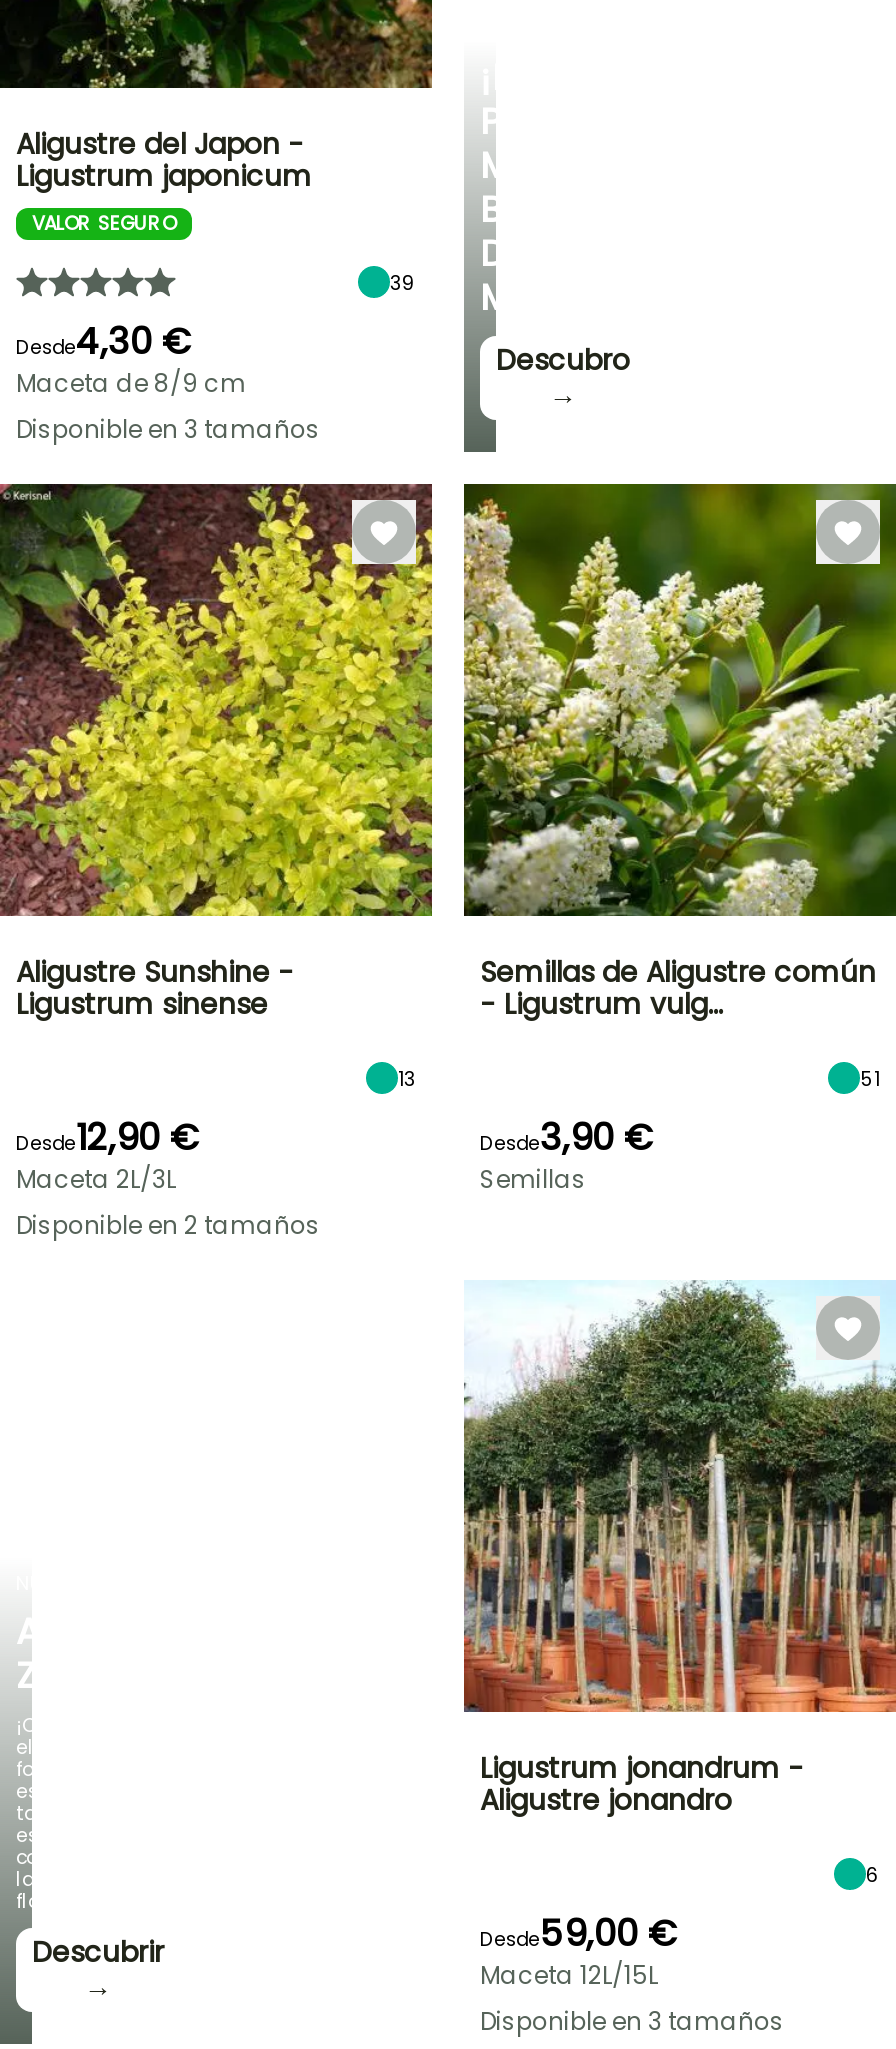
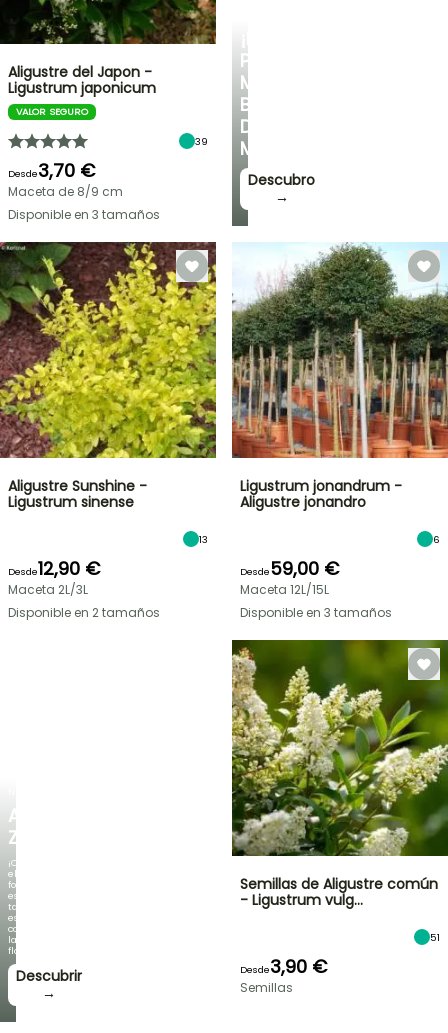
- Desde4,30 €
+ Desde3,70 €

moved down: [image] | Semillas de Aligustre común | - Ligustrum vulg… | 51 | Desde3,90 € | Semillas

moved up: [image]

moved up: Ligustrum jonandrum - | Aligustre jonandro | 6 | Desde59,00 € | Maceta 12L/15L | Disponible en 3 tamaños
